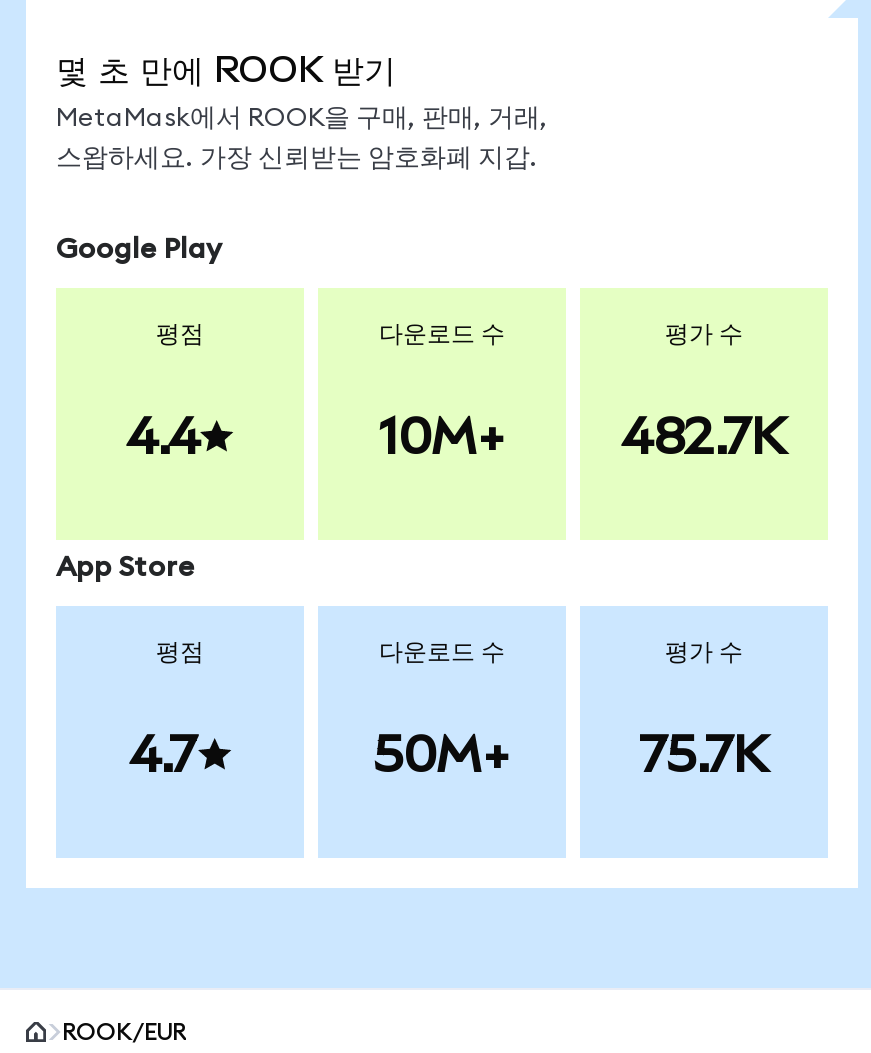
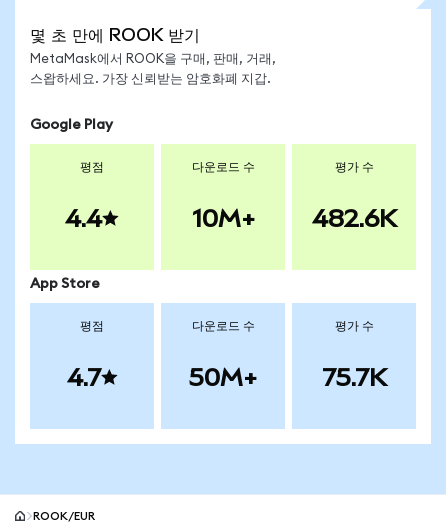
- 482.7K
+ 482.6K
